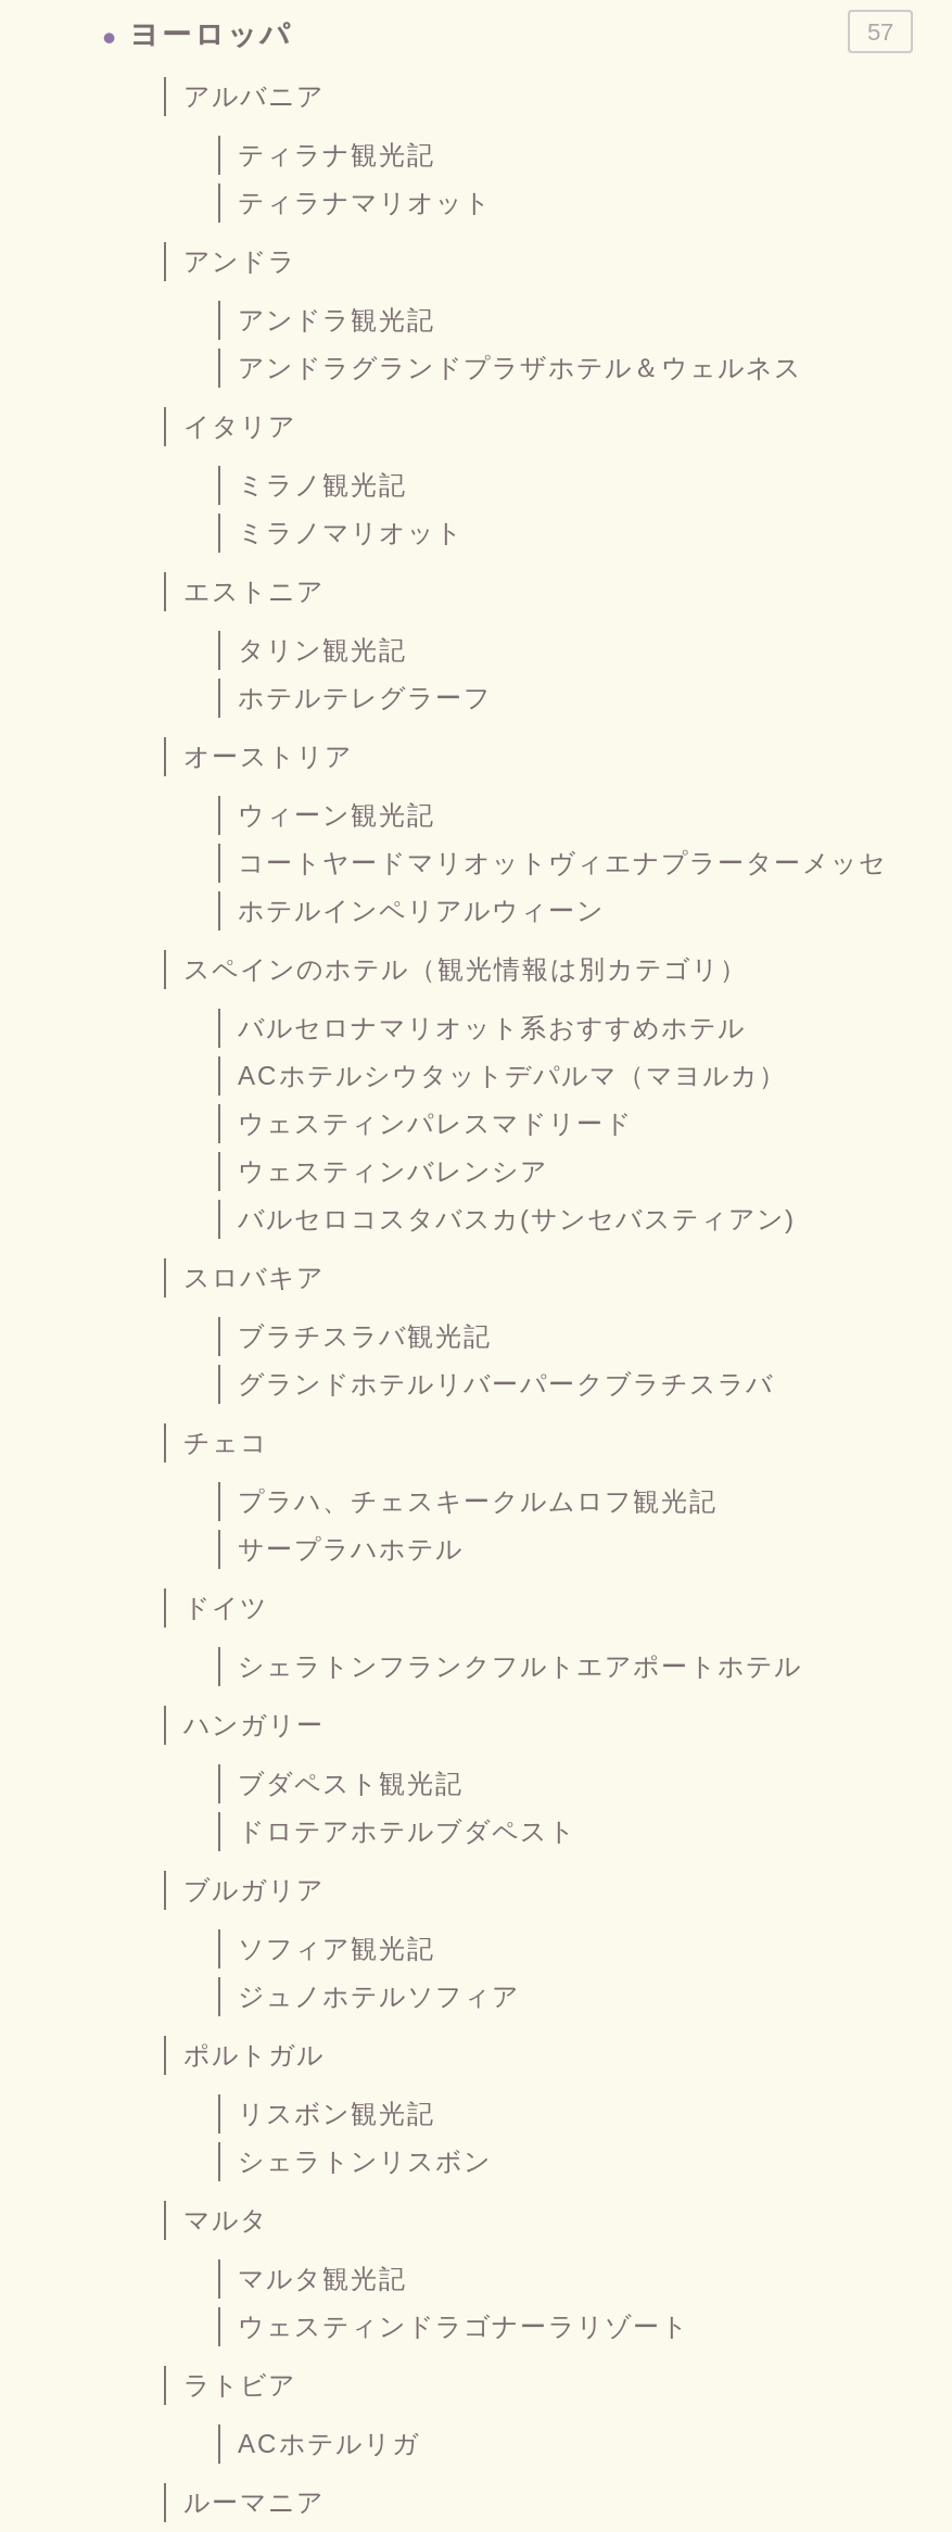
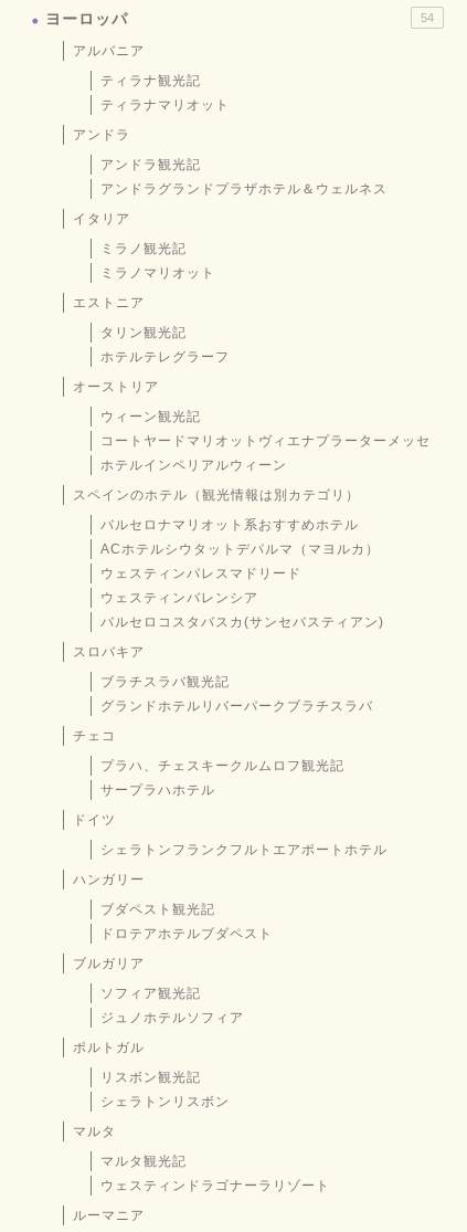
- 57
+ 54

- ラトビア
- ACホテルリガ
